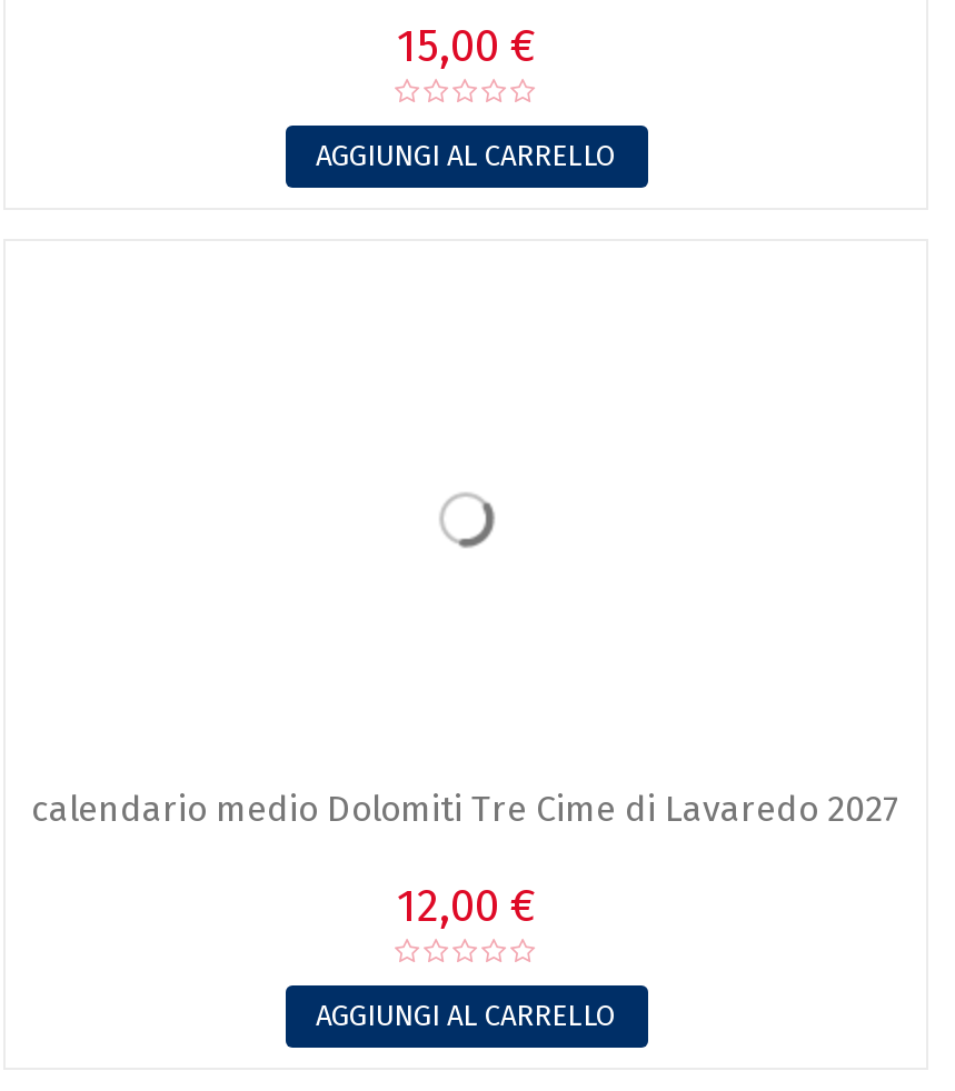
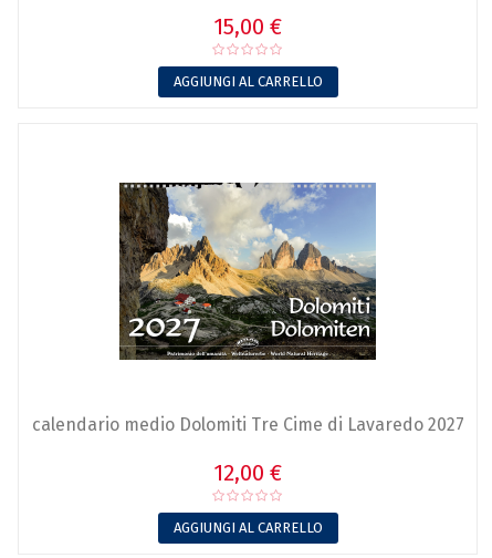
+ [image]
